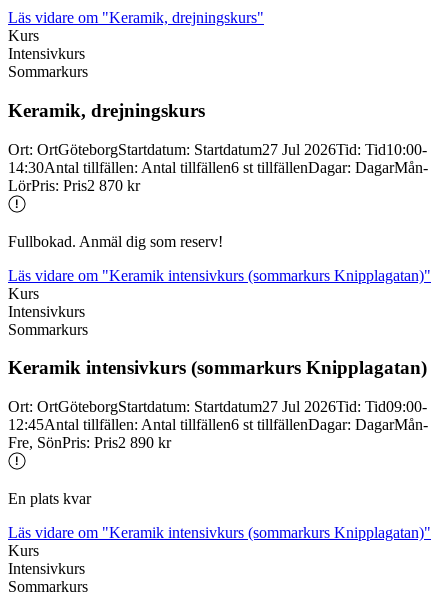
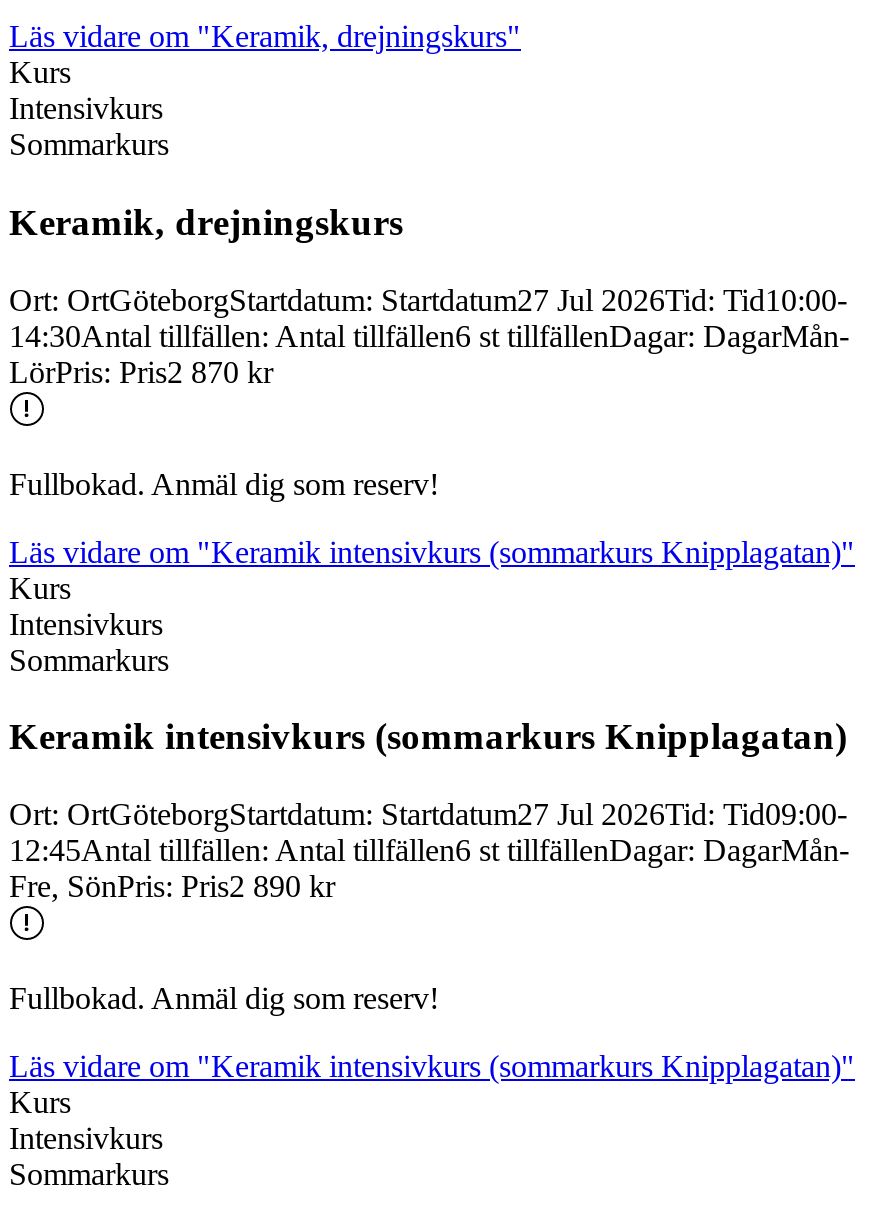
- En plats kvar
+ Fullbokad. Anmäl dig som reserv!
